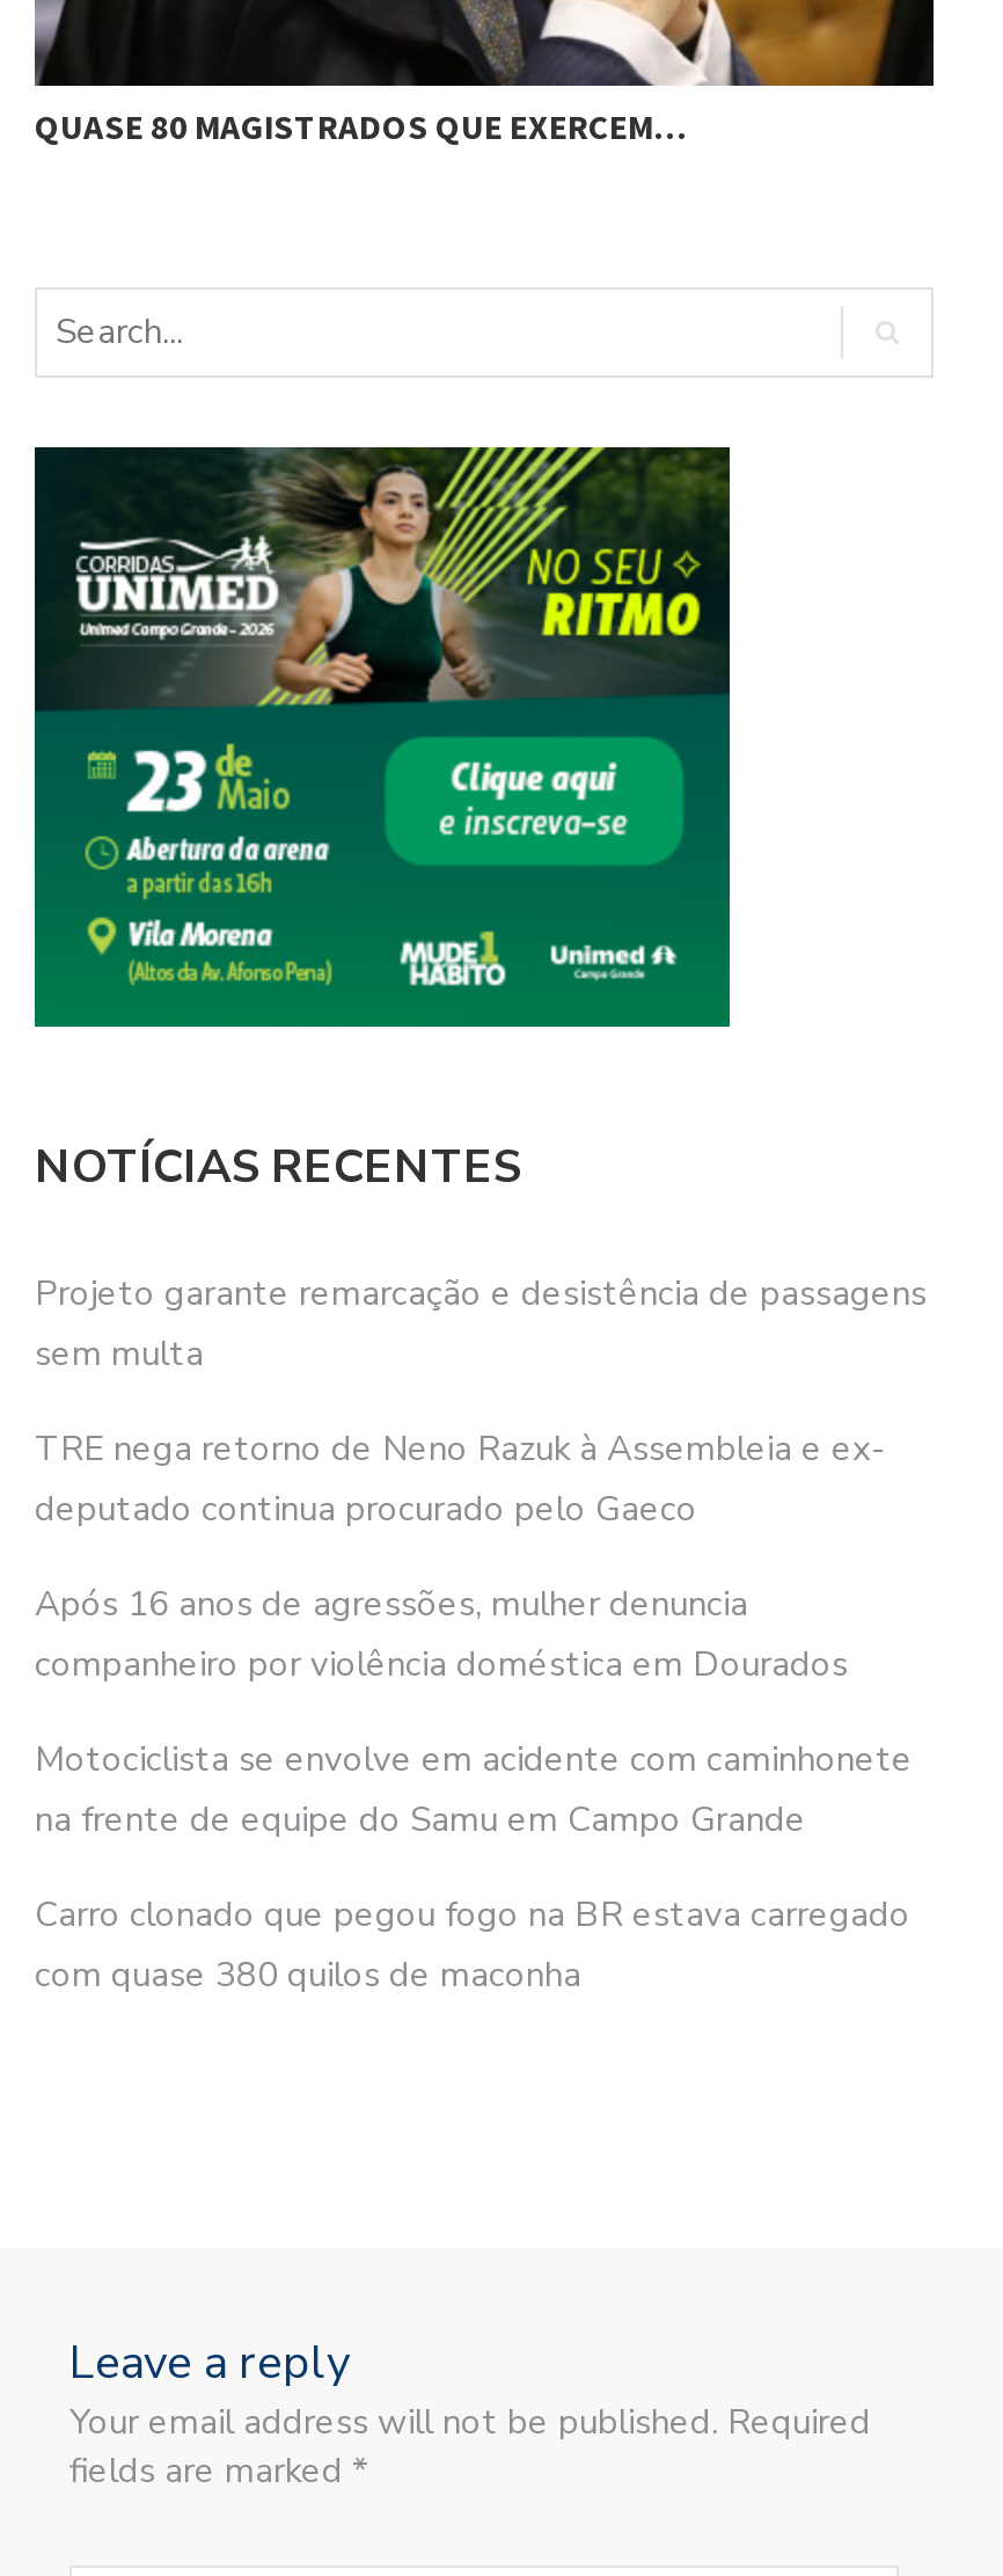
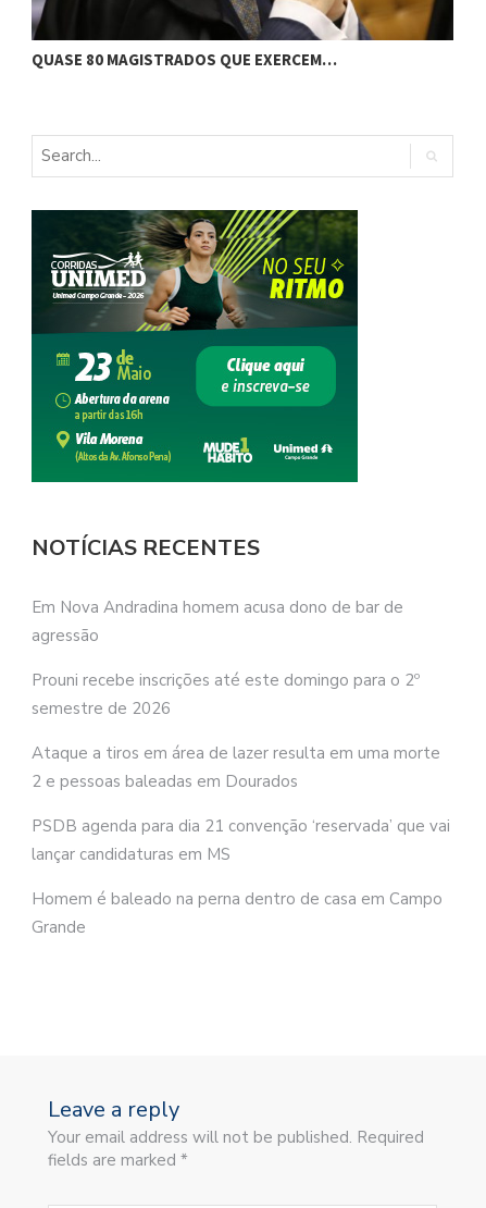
- Projeto garante remarcação e desistência de passagens
- sem multa
+ Em Nova Andradina homem acusa dono de bar de
+ agressão

- TRE nega retorno de Neno Razuk à Assembleia e ex-
- deputado continua procurado pelo Gaeco
+ Prouni recebe inscrições até este domingo para o 2º
+ semestre de 2026

- Após 16 anos de agressões, mulher denuncia
- companheiro por violência doméstica em Dourados
+ Ataque a tiros em área de lazer resulta em uma morte
+ 2 e pessoas baleadas em Dourados

- Motociclista se envolve em acidente com caminhonete
- na frente de equipe do Samu em Campo Grande
+ PSDB agenda para dia 21 convenção ‘reservada’ que vai
+ lançar candidaturas em MS

- Carro clonado que pegou fogo na BR estava carregado
- com quase 380 quilos de maconha
+ Homem é baleado na perna dentro de casa em Campo
+ Grande
